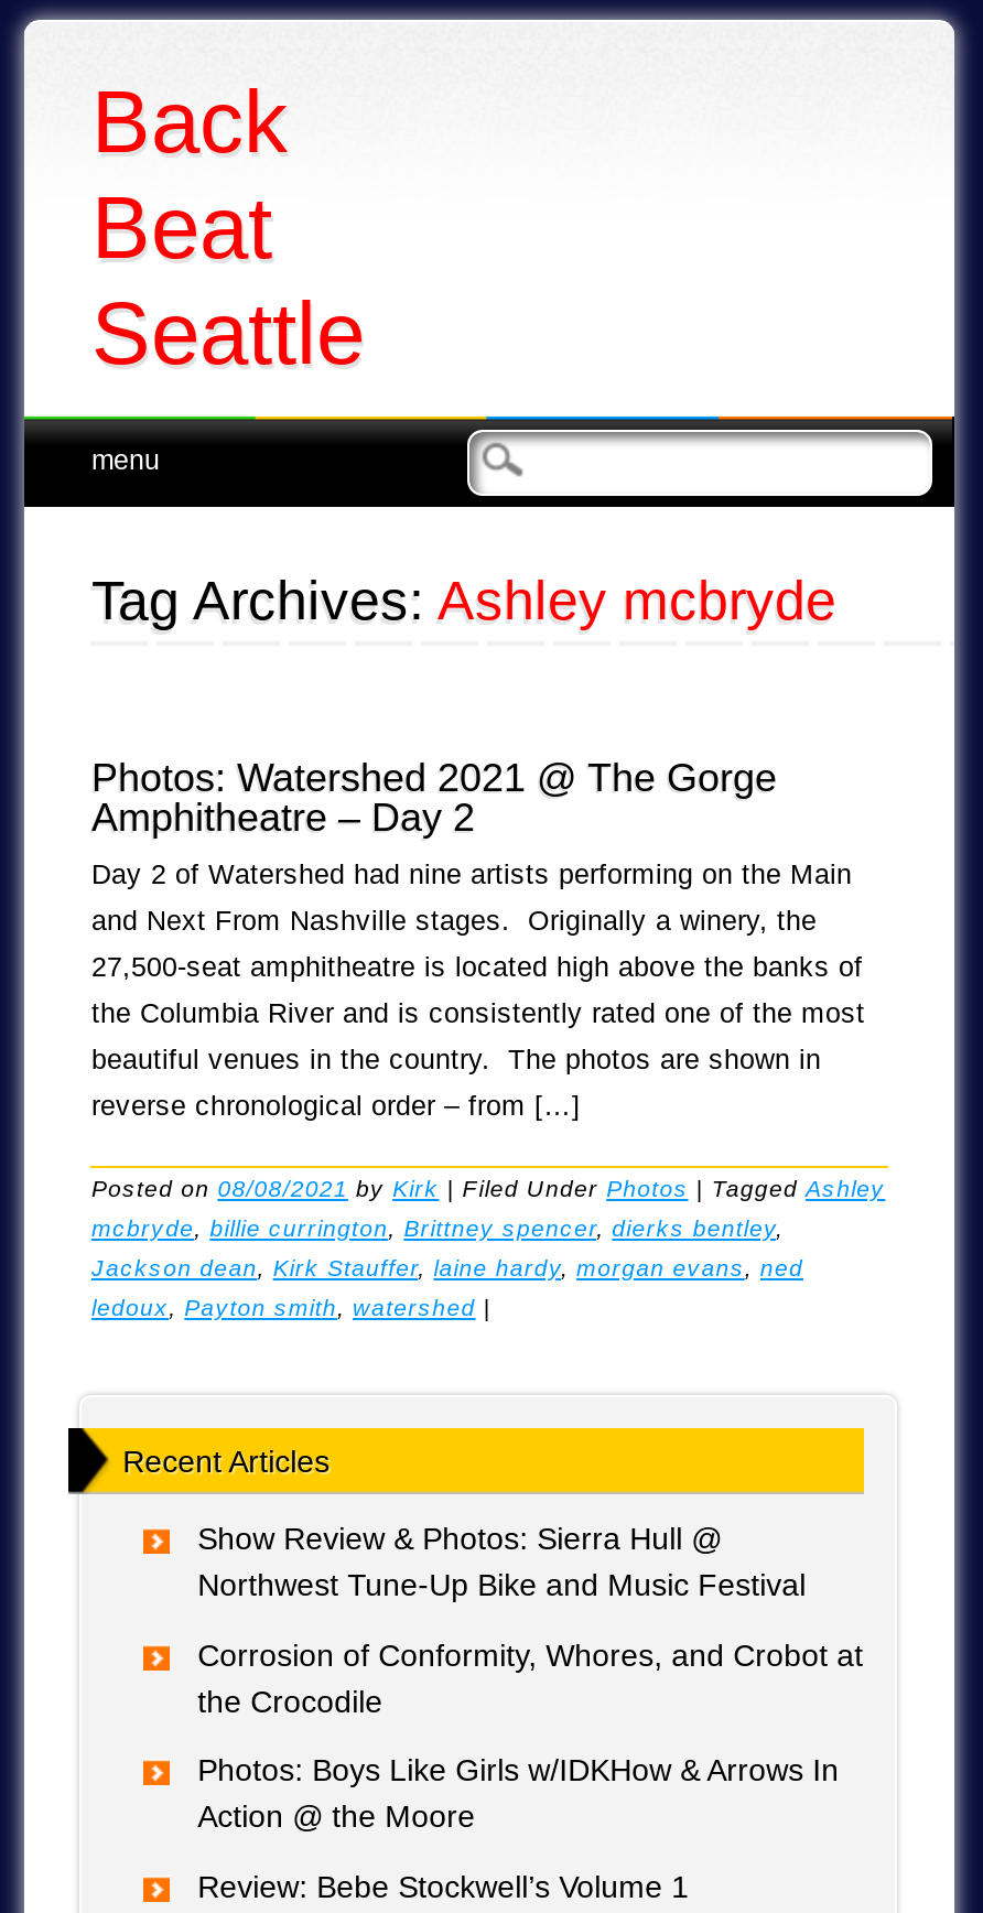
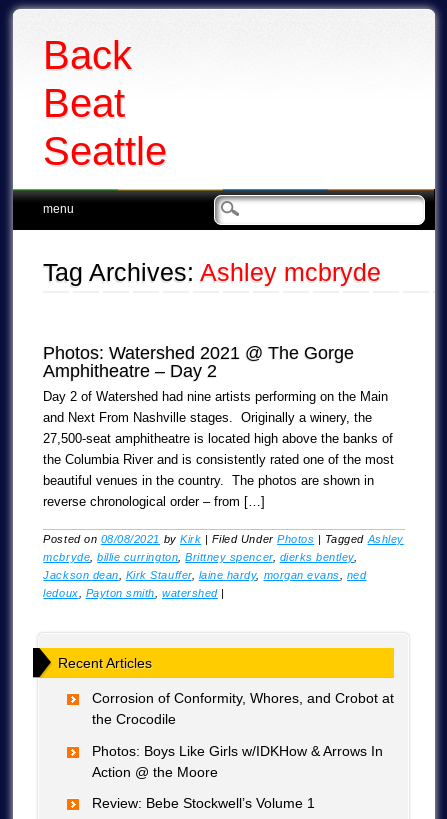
- Show Review & Photos: Sierra Hull @
- Northwest Tune-Up Bike and Music Festival
